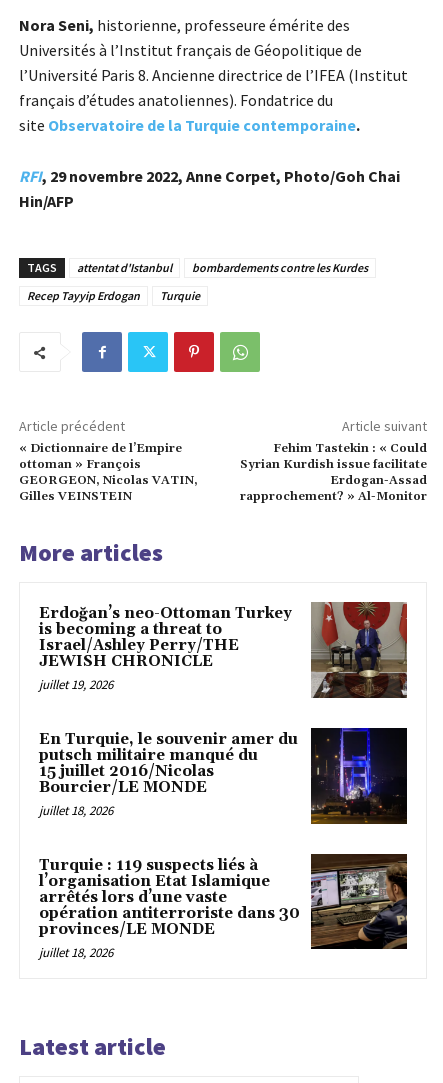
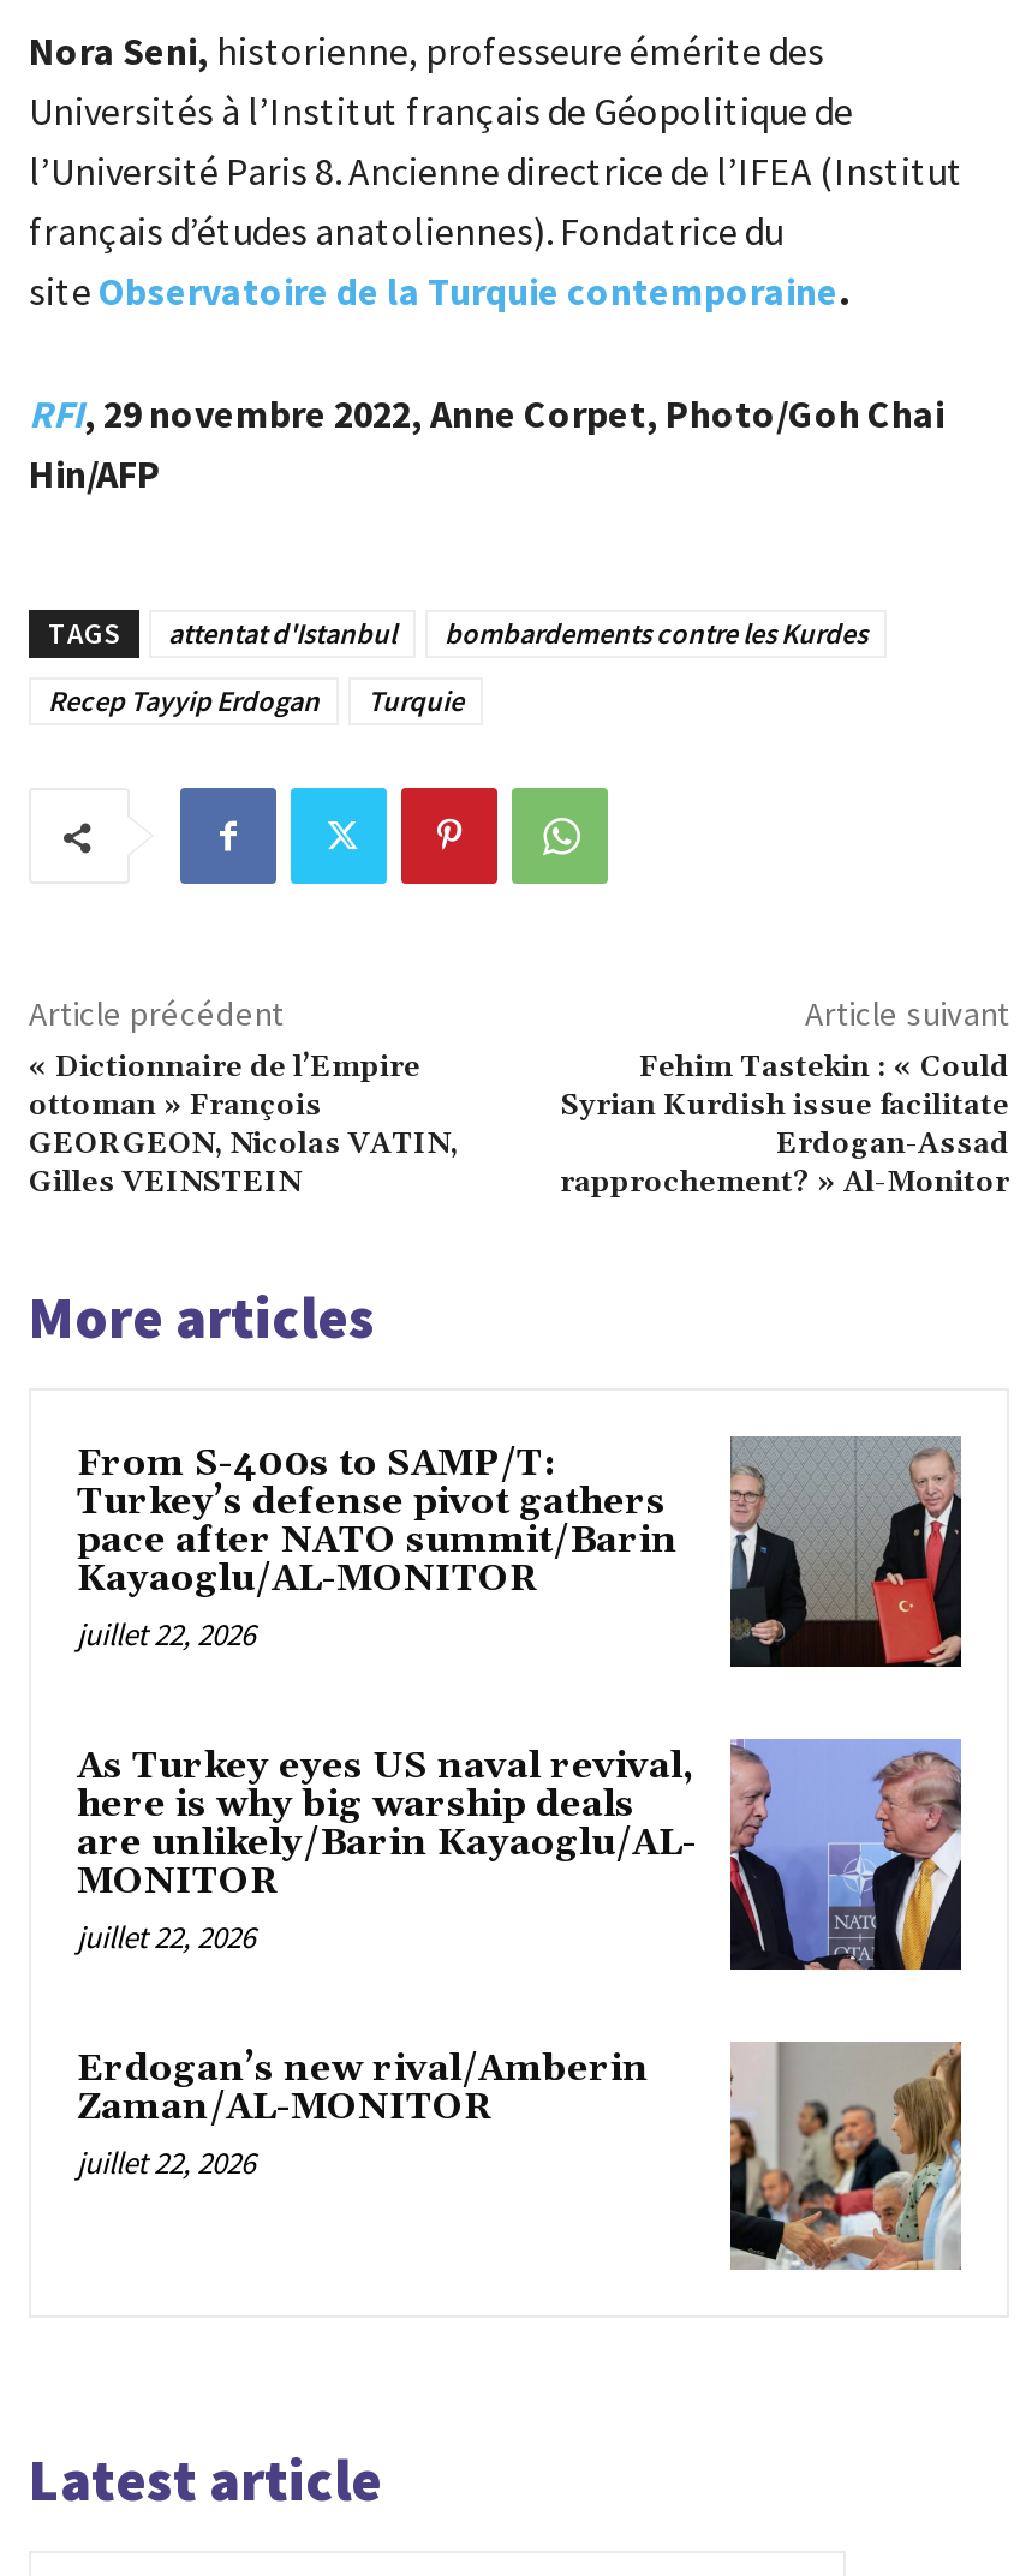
- [image]
- Erdoğan’s neo-Ottoman Turkey
- is becoming a threat to
- Israel/Ashley Perry/THE
- JEWISH CHRONICLE
- juillet 19, 2026
+ [image]
+ From S-400s to SAMP/T:
+ Turkey’s defense pivot gathers
+ pace after NATO summit/Barin
+ Kayaoglu/AL-MONITOR
+ juillet 22, 2026

- [image]
- En Turquie, le souvenir amer du
- putsch militaire manqué du
- 15 juillet 2016/Nicolas
- Bourcier/LE MONDE
- juillet 18, 2026
+ [image]
+ As Turkey eyes US naval revival,
+ here is why big warship deals
+ are unlikely/Barin Kayaoglu/AL-
+ MONITOR
+ juillet 22, 2026

- [image]
- Turquie : 119 suspects liés à
- l’organisation Etat Islamique
- arrêtés lors d’une vaste
- opération antiterroriste dans 30
- provinces/LE MONDE
- juillet 18, 2026
+ [image]
+ Erdogan’s new rival/Amberin
+ Zaman/AL-MONITOR
+ juillet 22, 2026
